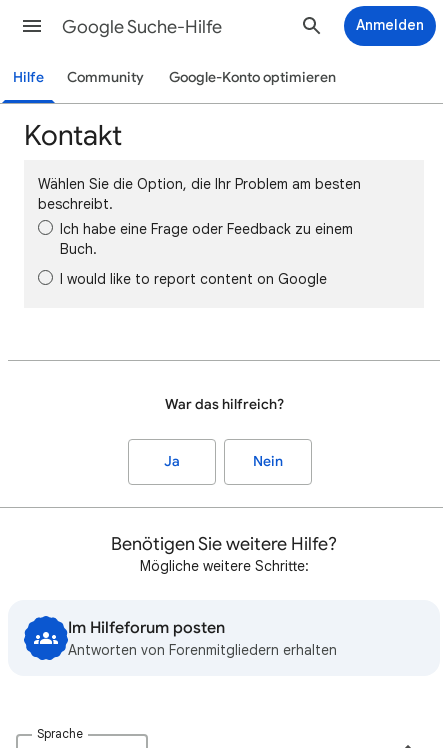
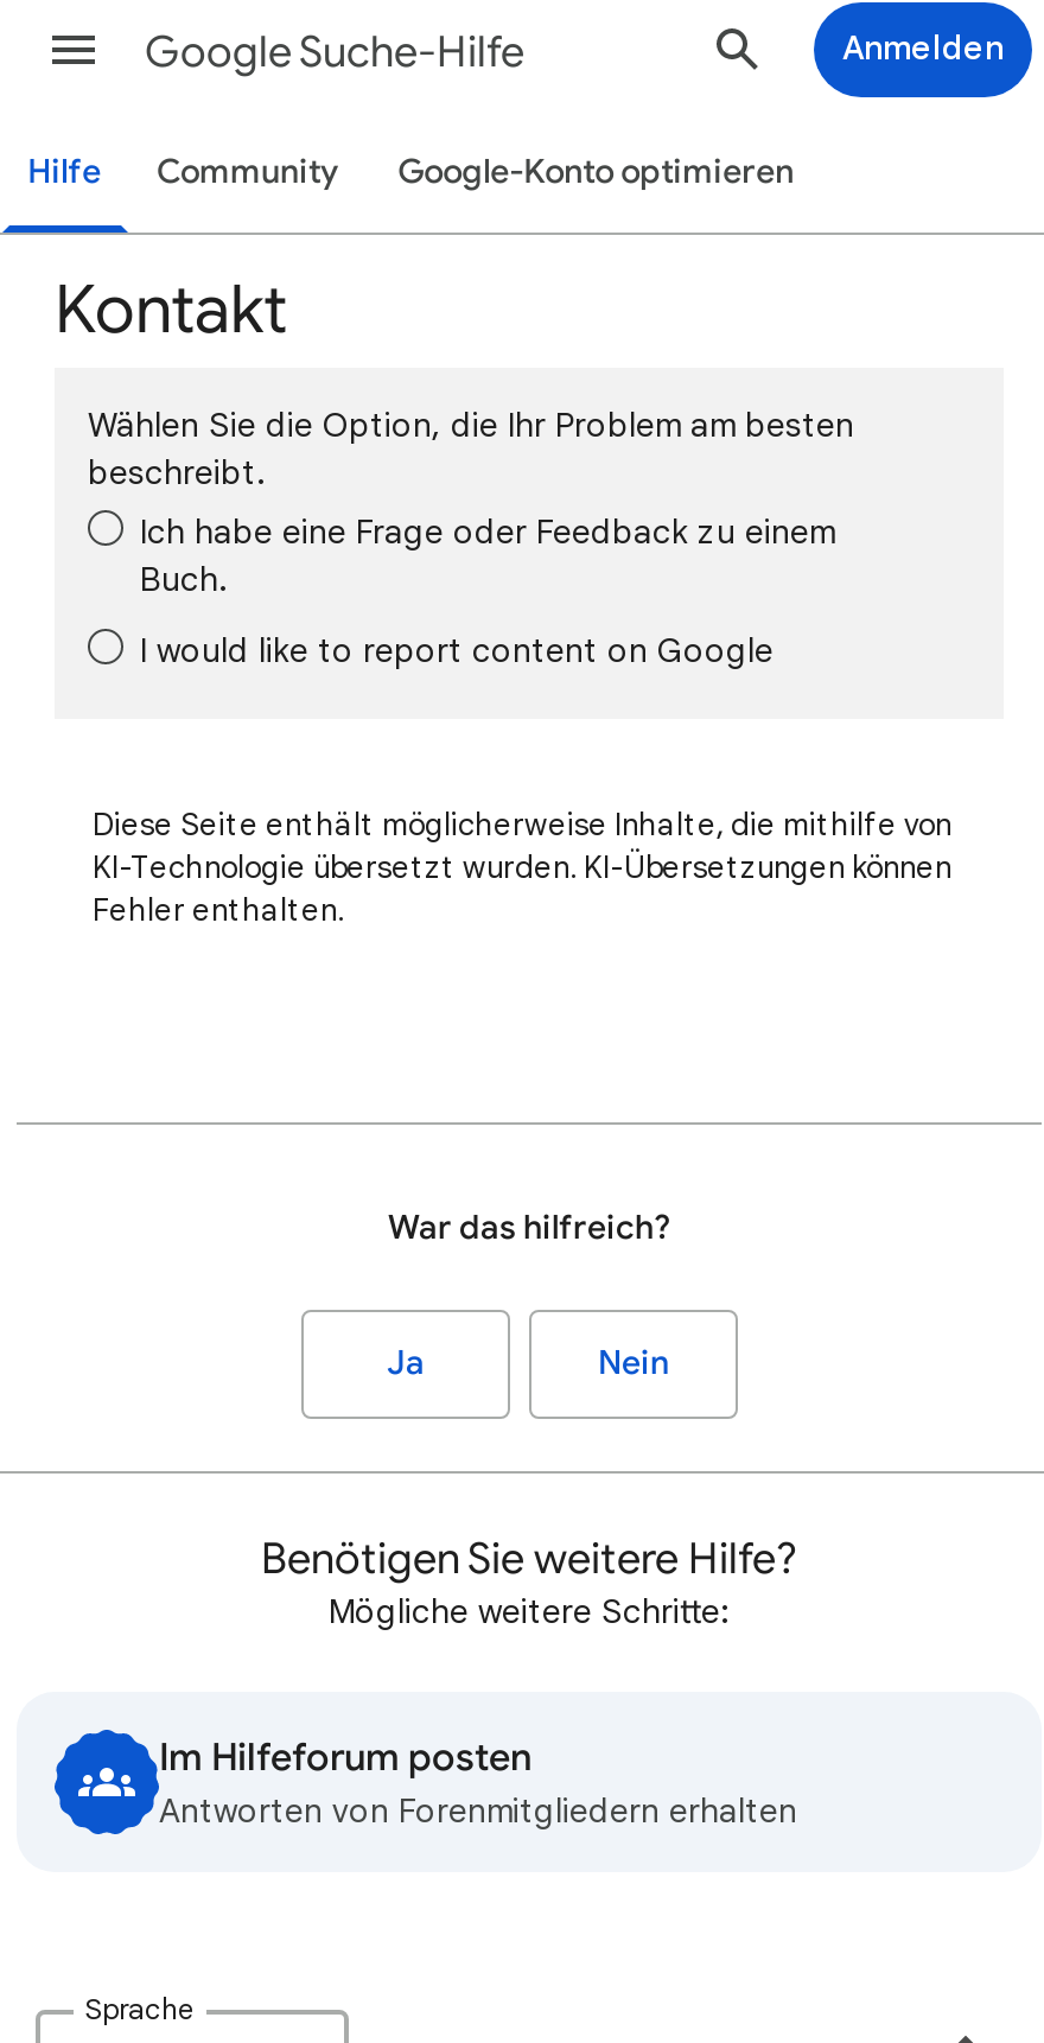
+ Diese Seite enthält möglicherweise Inhalte, die mithilfe von
+ KI-Technologie übersetzt wurden. KI-Übersetzungen können
+ Fehler enthalten.
